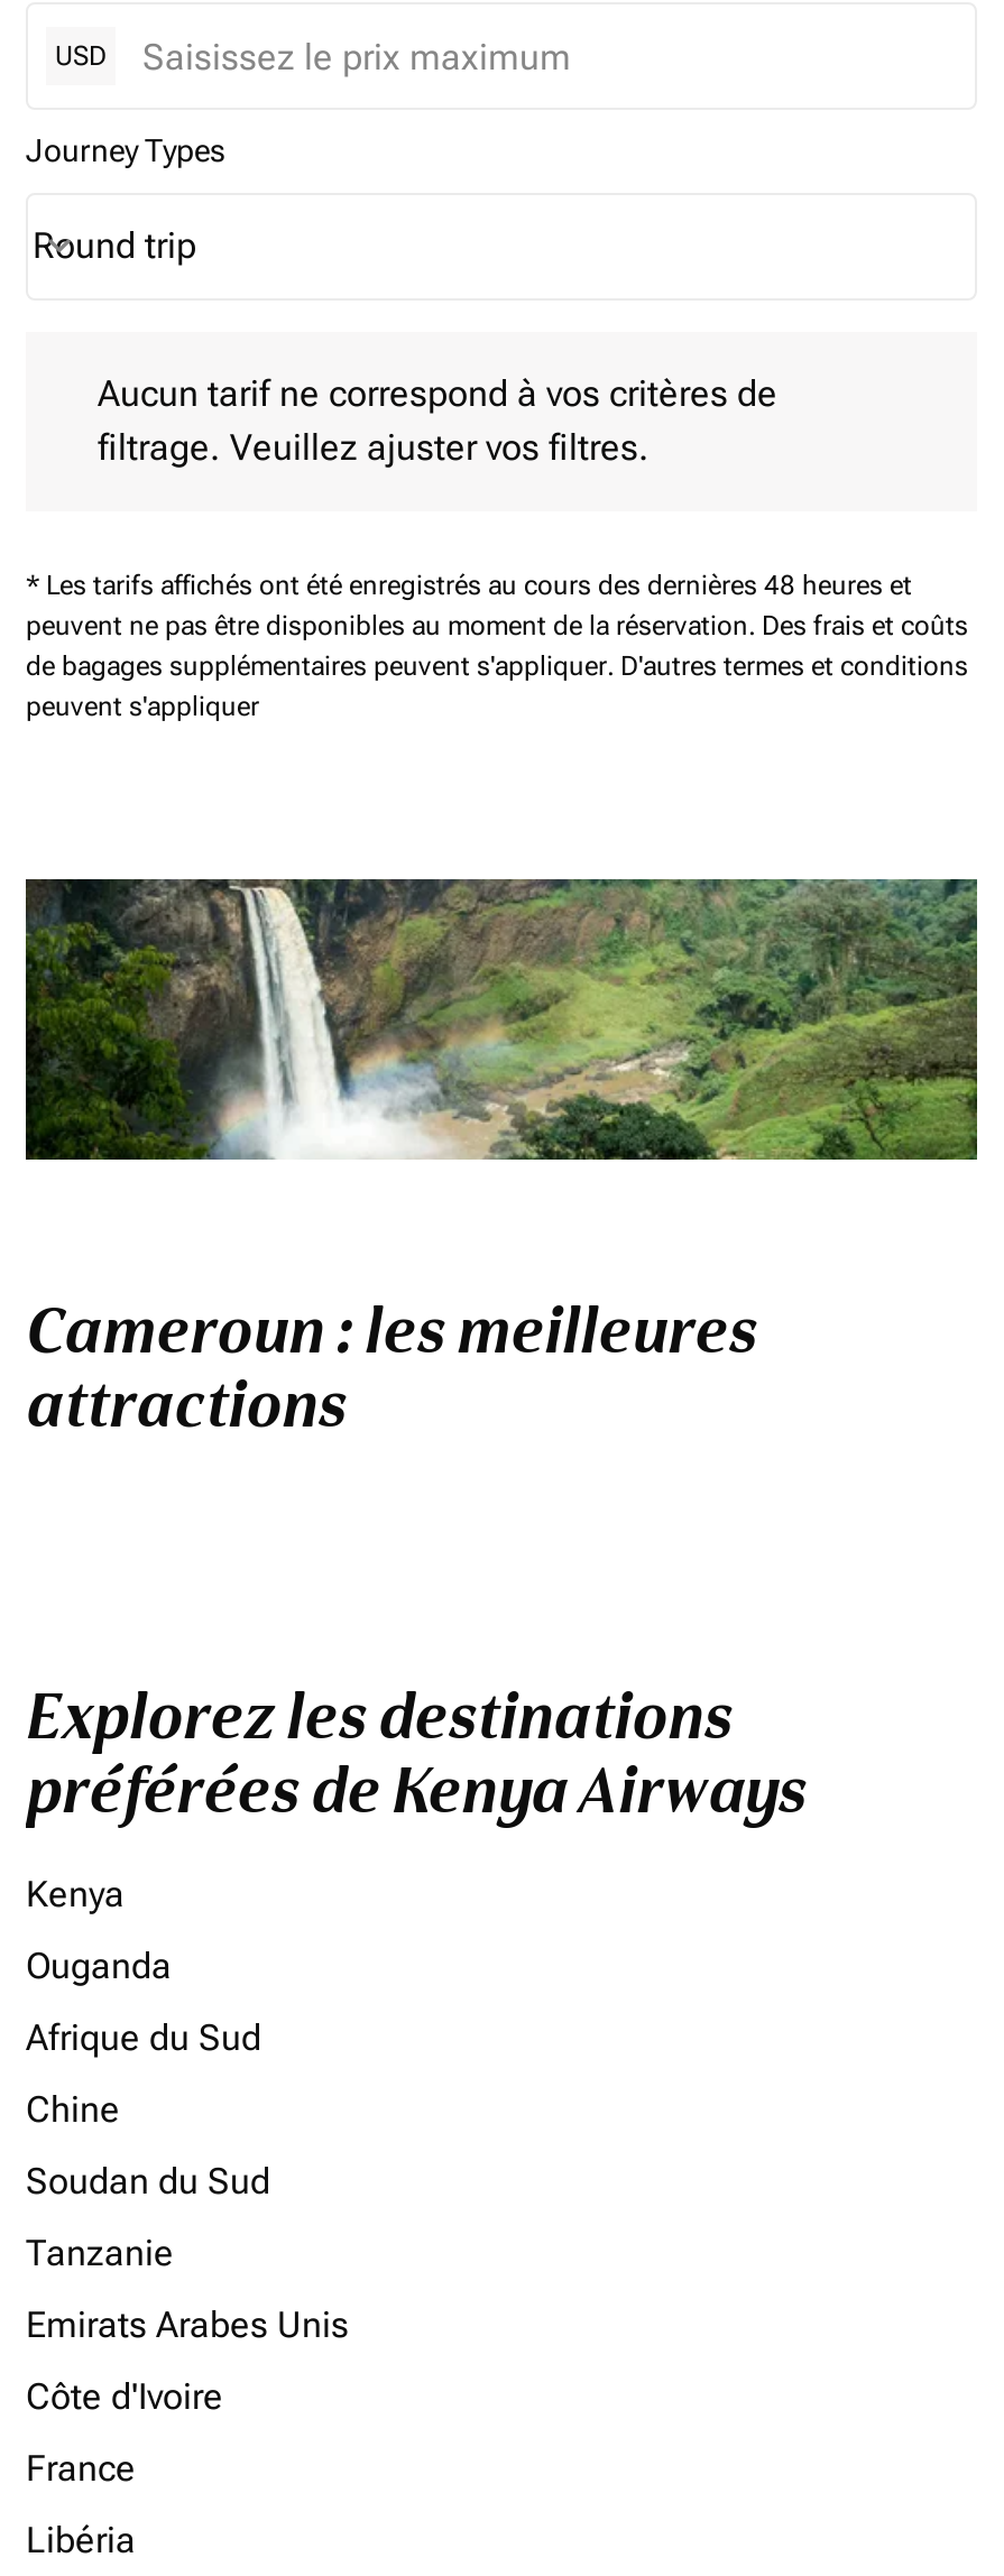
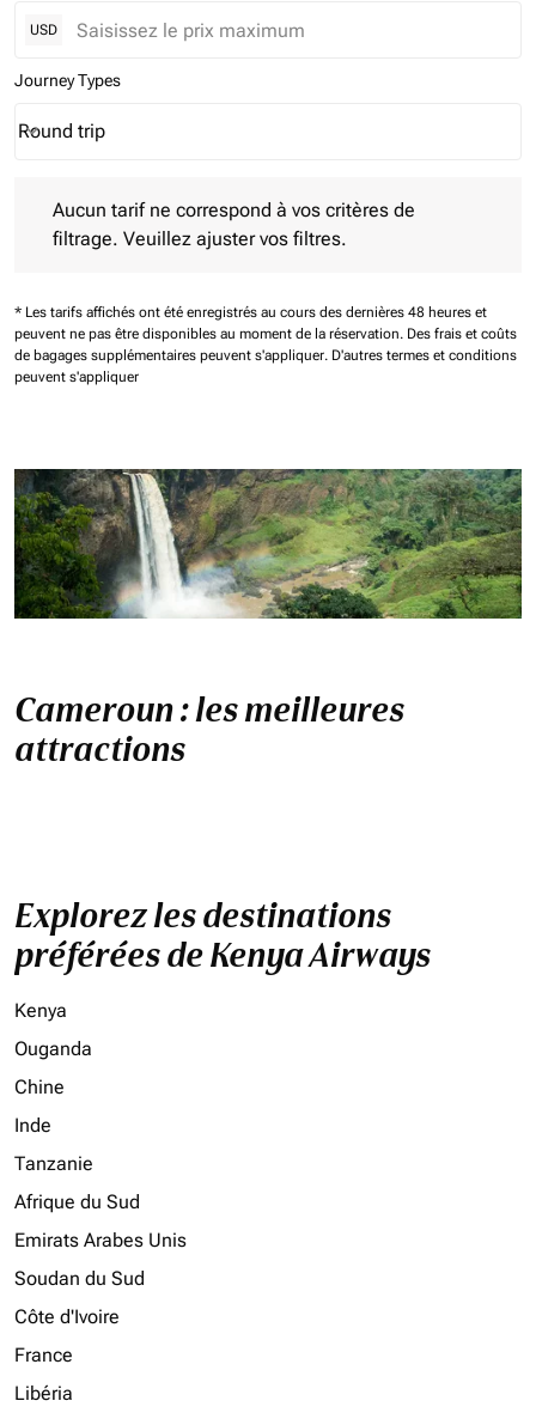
moved down: Afrique du Sud

moved up: Chine

+ Inde

moved down: Soudan du Sud

moved up: Tanzanie
